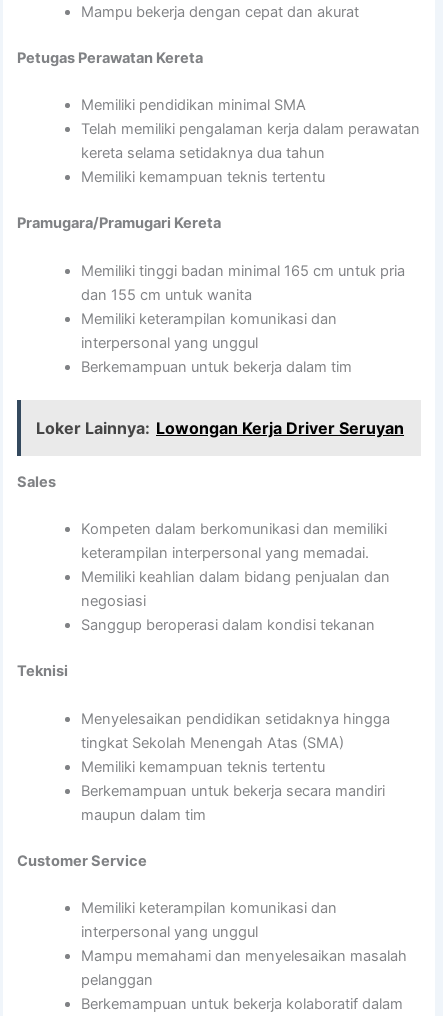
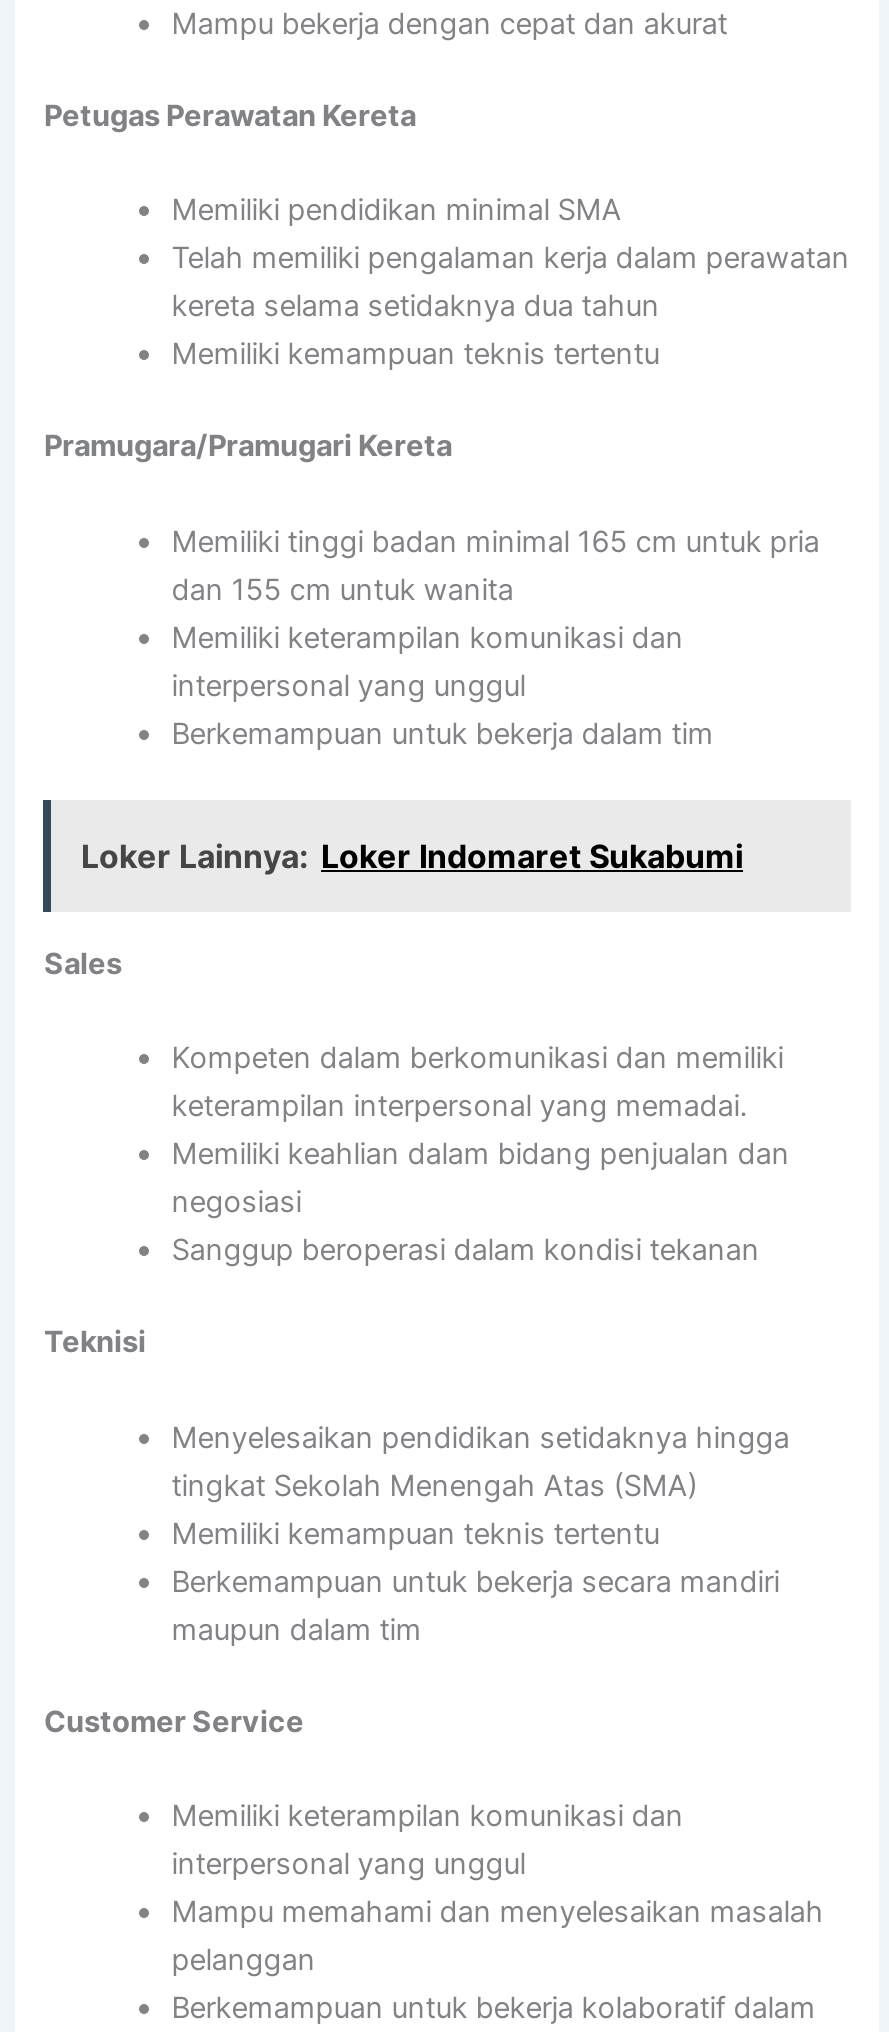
- Loker Lainnya: Lowongan Kerja Driver Seruyan
+ Loker Lainnya: Loker Indomaret Sukabumi
